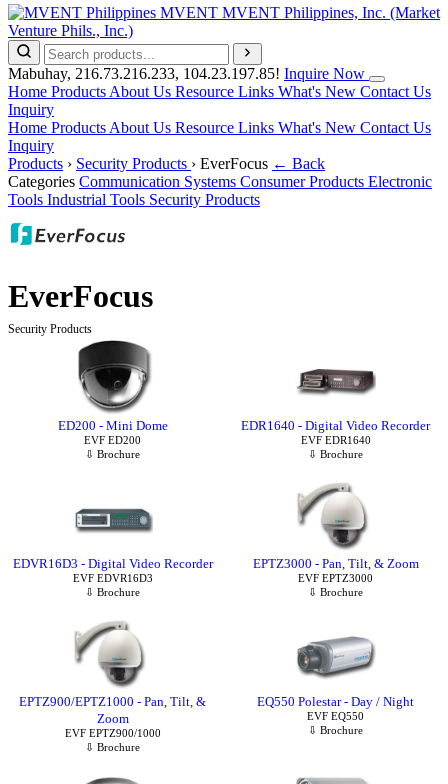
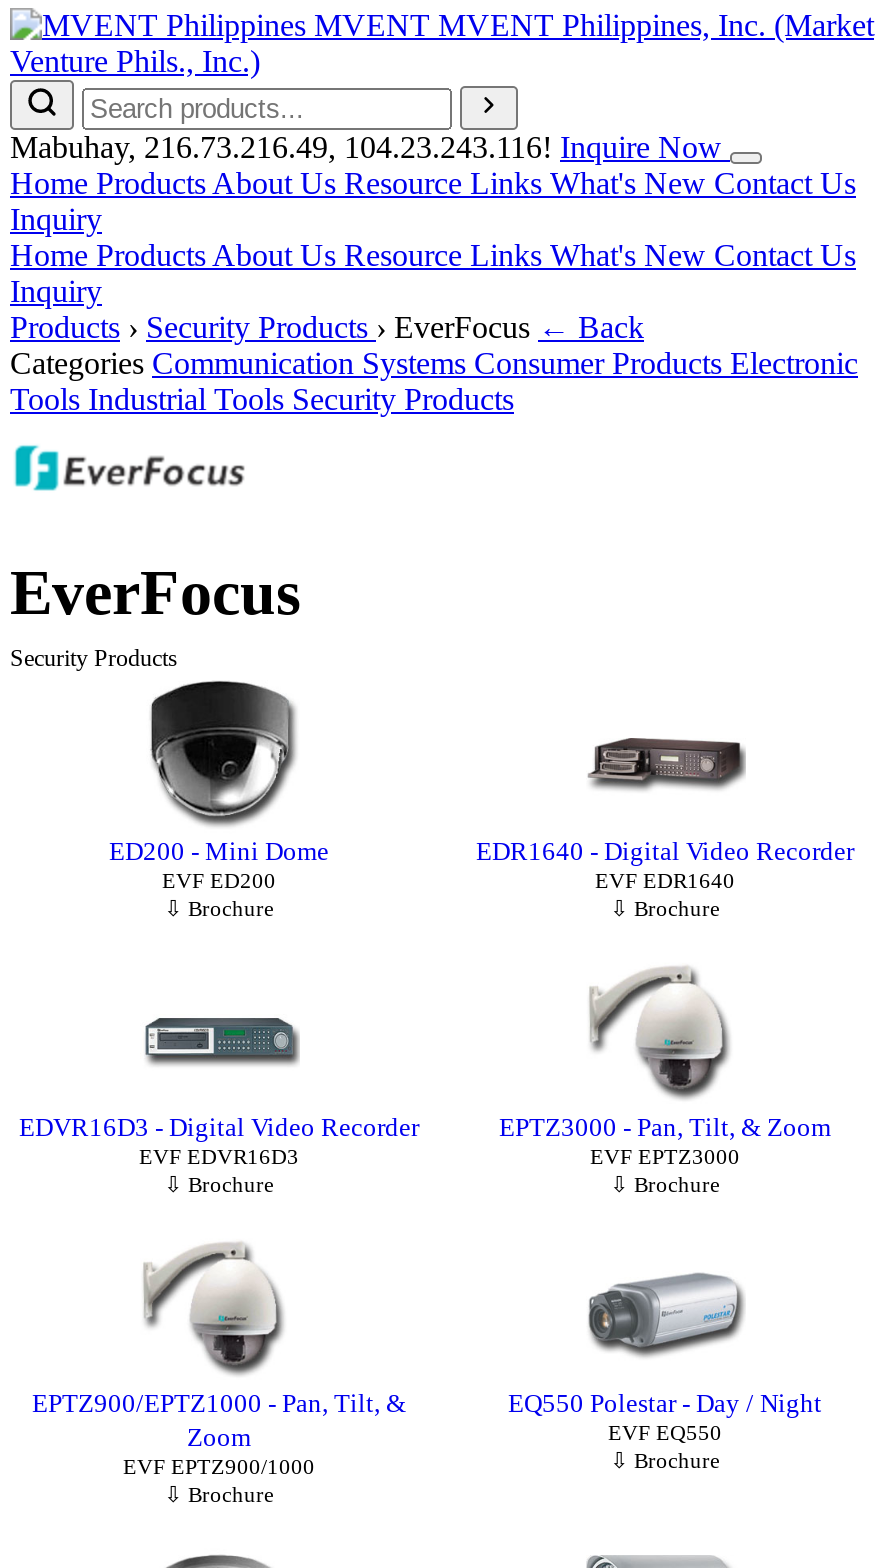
- Mabuhay,216.73.216.233, 104.23.197.85! Inquire Now
+ Mabuhay,216.73.216.49, 104.23.243.116! Inquire Now
